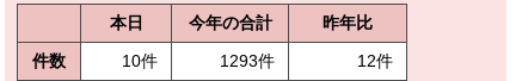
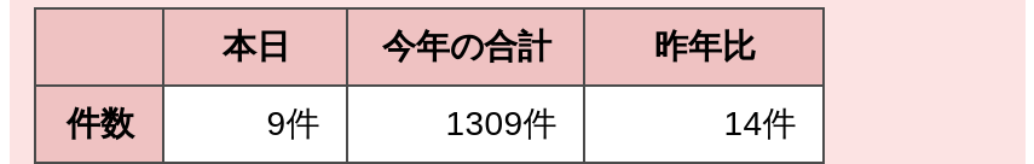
- 10件
+ 9件

- 1293件
+ 1309件

- 12件
+ 14件
